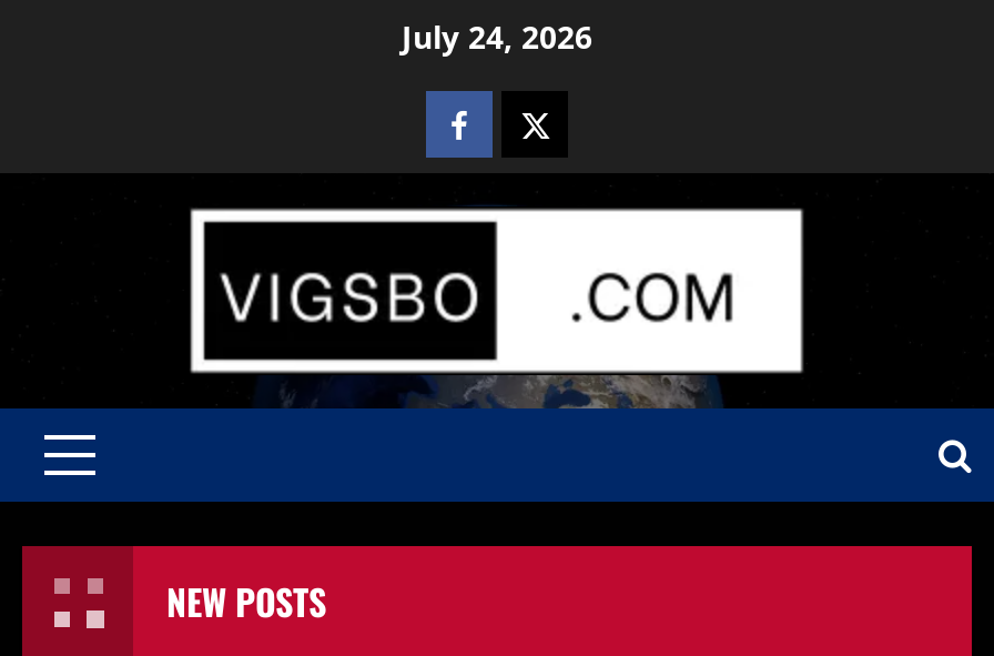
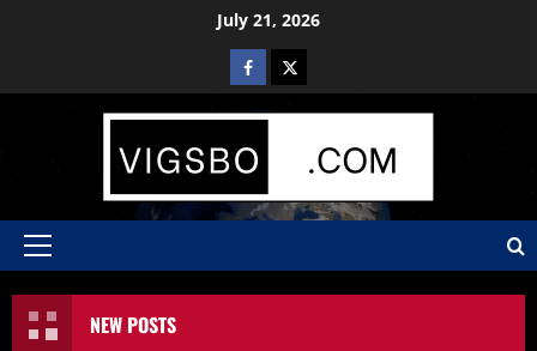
- July 24, 2026
+ July 21, 2026
